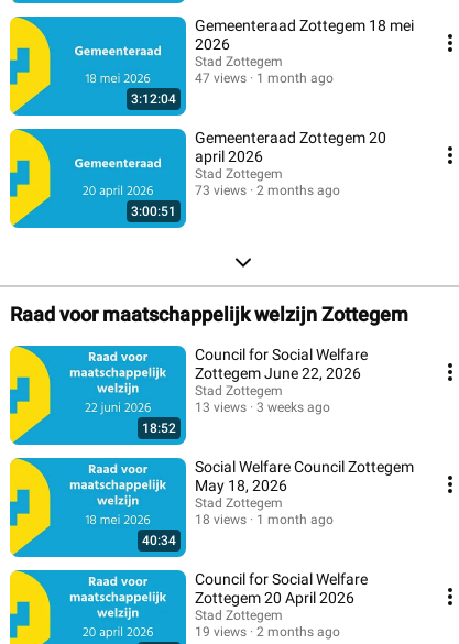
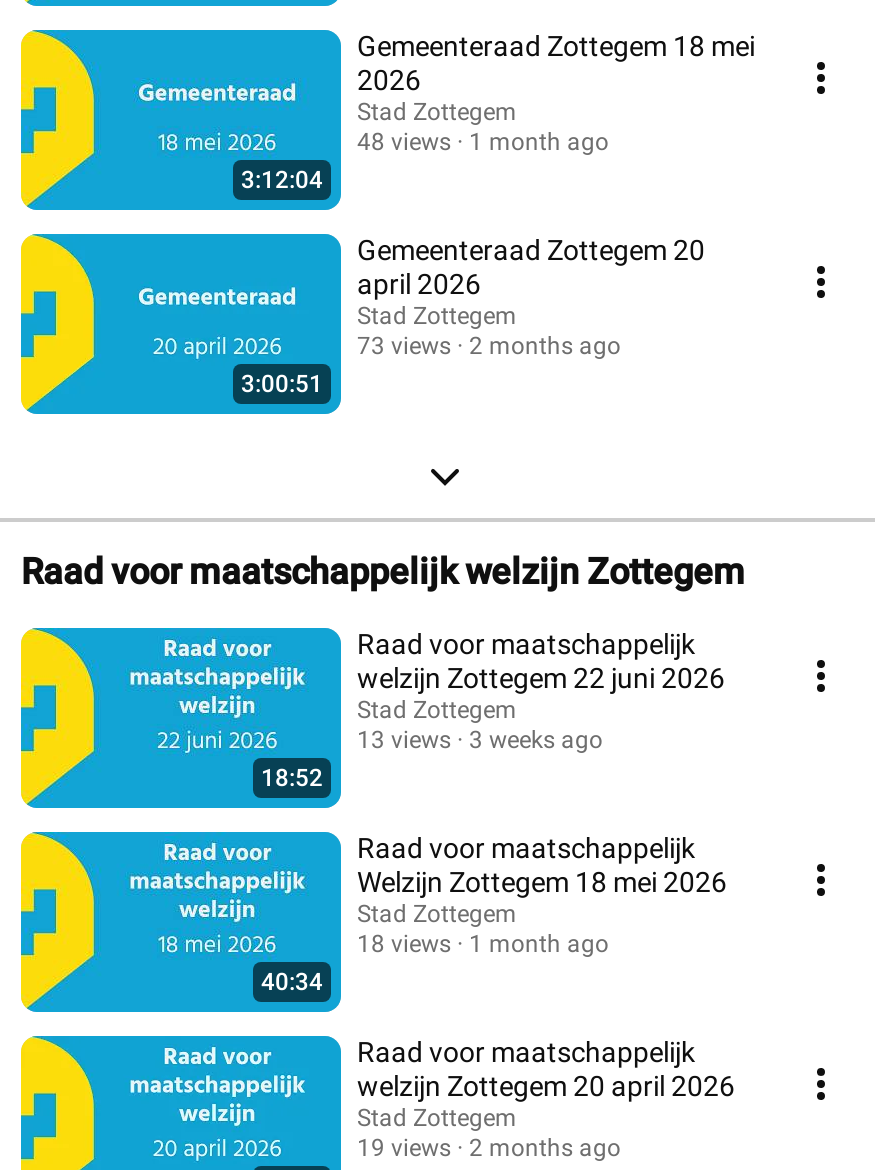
- 47 views 1 month ago
+ 48 views 1 month ago

- Council for Social Welfare
- Zottegem June 22, 2026
+ Raad voor maatschappelijk
+ welzijn Zottegem 22 juni 2026

- Social Welfare Council Zottegem
- May 18, 2026
+ Raad voor maatschappelijk
+ Welzijn Zottegem 18 mei 2026

- Council for Social Welfare
- Zottegem 20 April 2026
+ Raad voor maatschappelijk
+ welzijn Zottegem 20 april 2026
